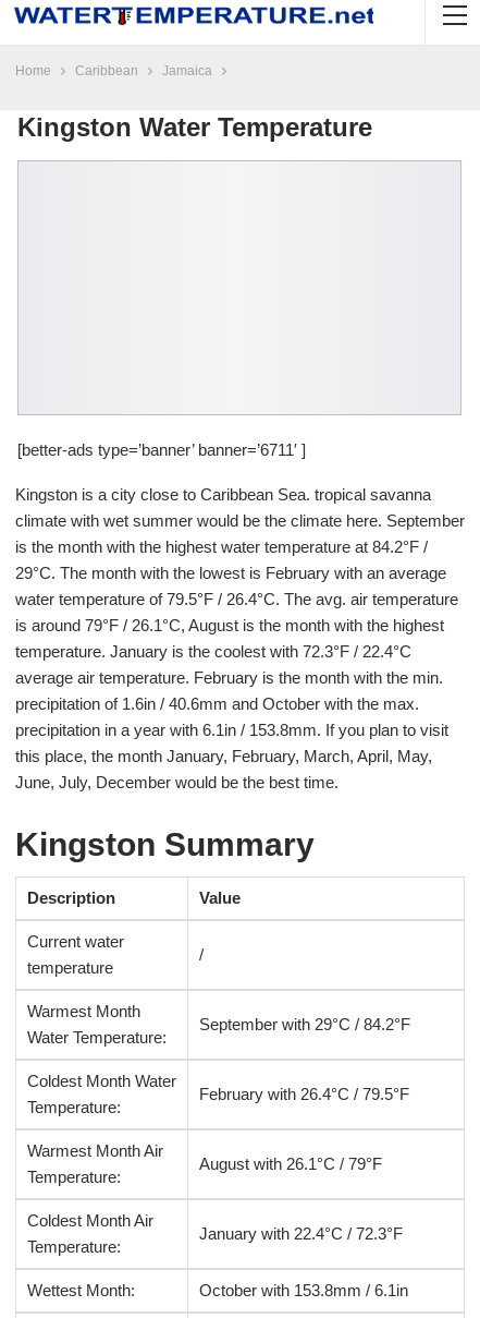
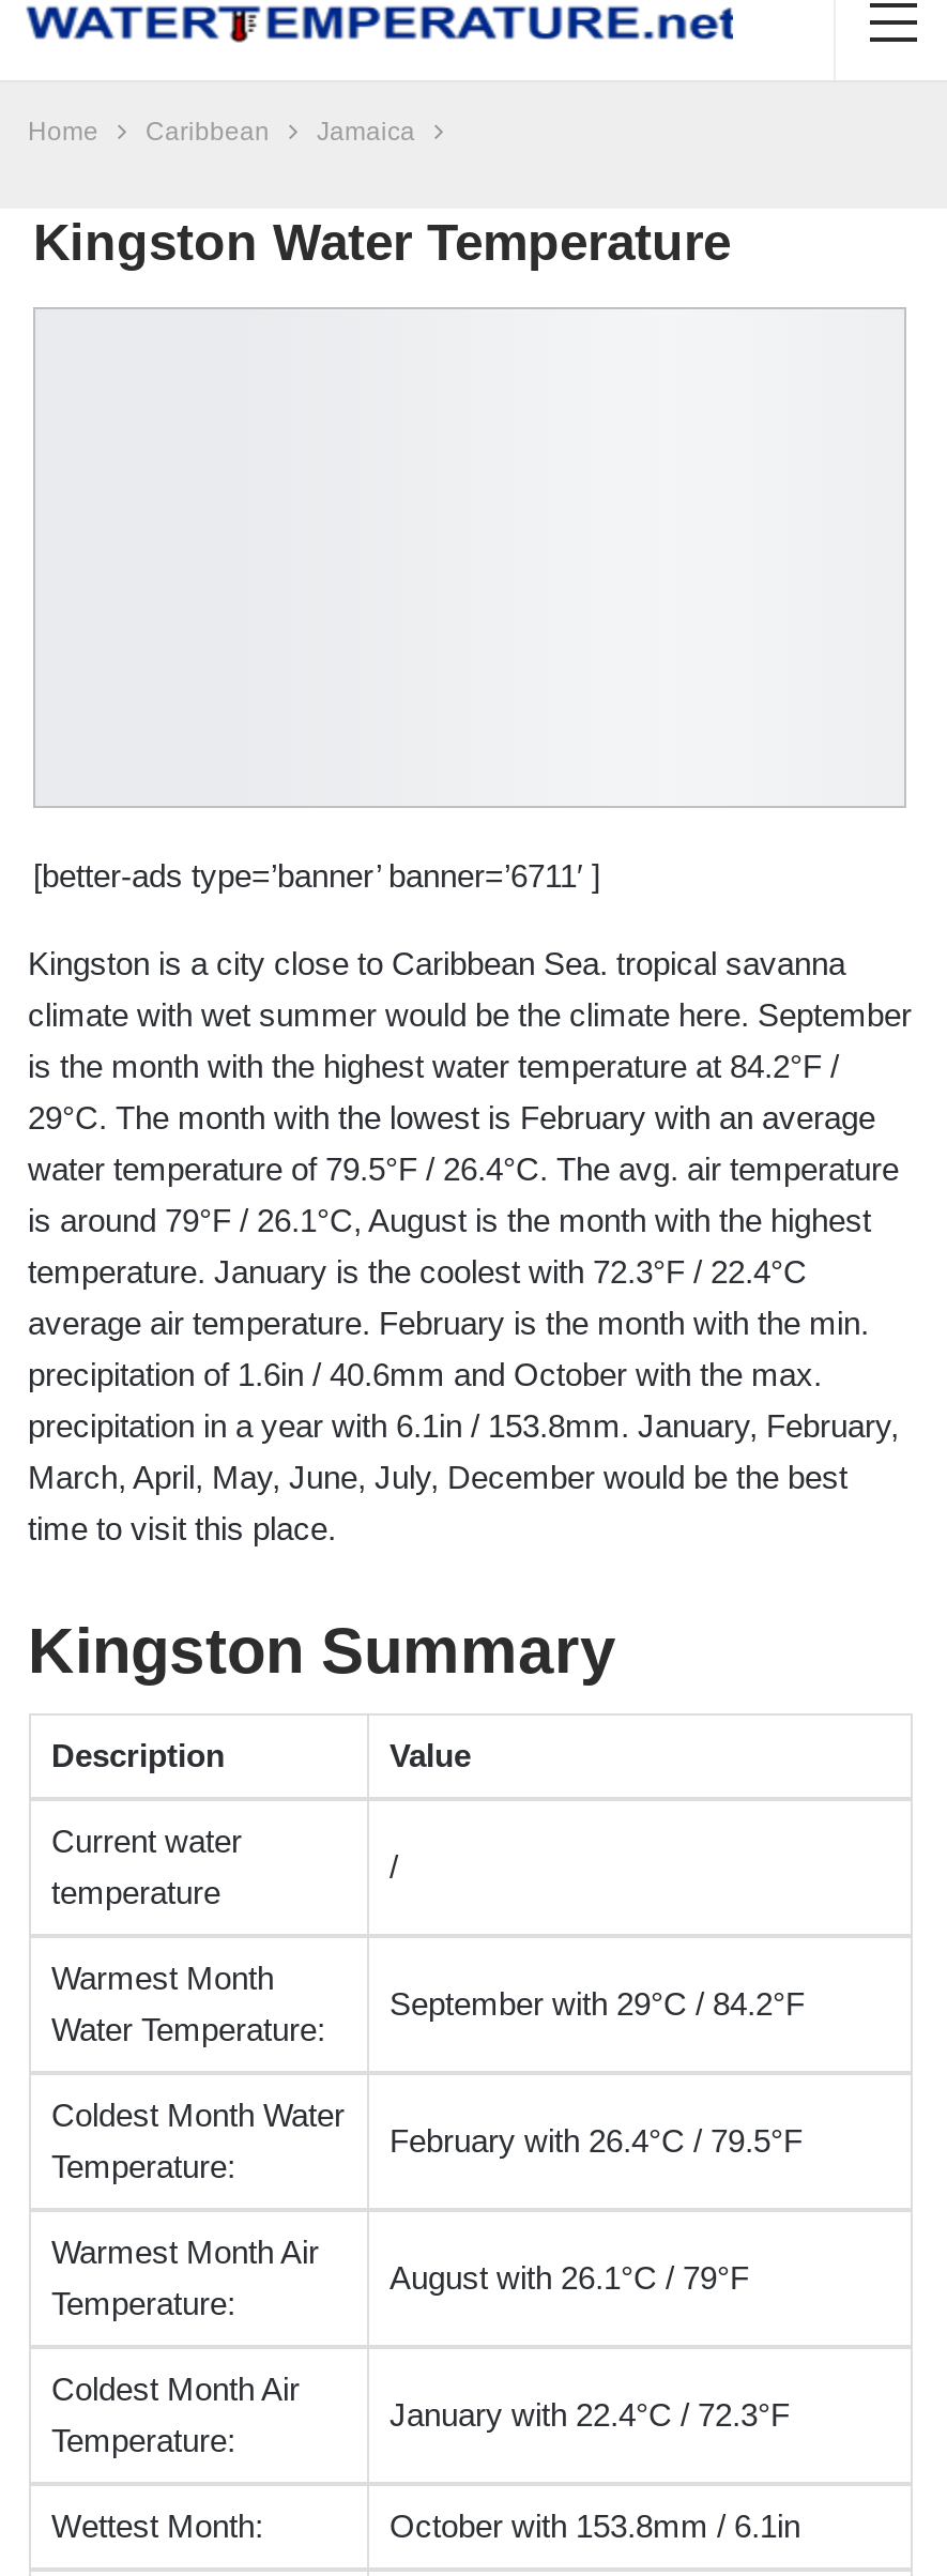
- precipitation in a year with 6.1in / 153.8mm. If you plan to visit
- this place, the month January, February, March, April, May,
- June, July, December would be the best time.
+ precipitation in a year with 6.1in / 153.8mm. January, February,
+ March, April, May, June, July, December would be the best
+ time to visit this place.
